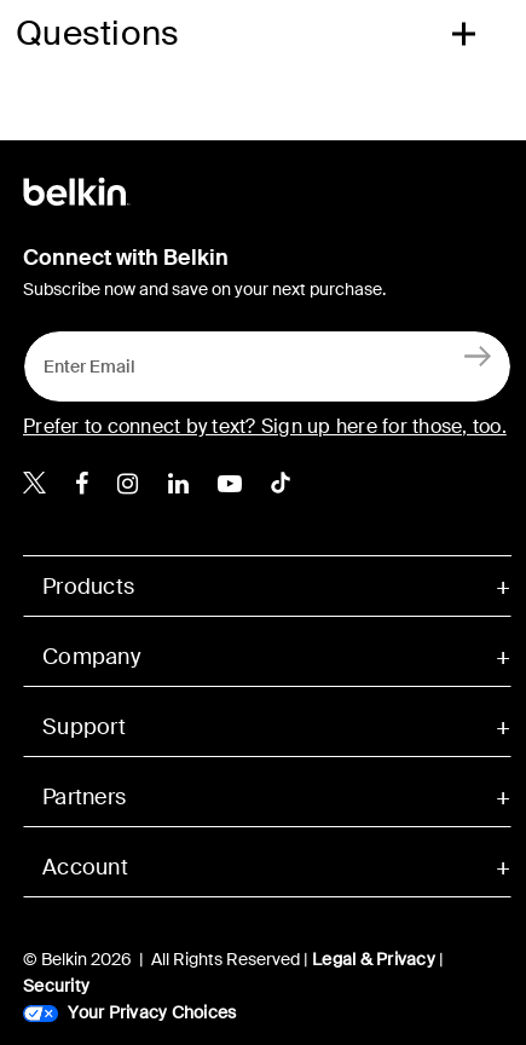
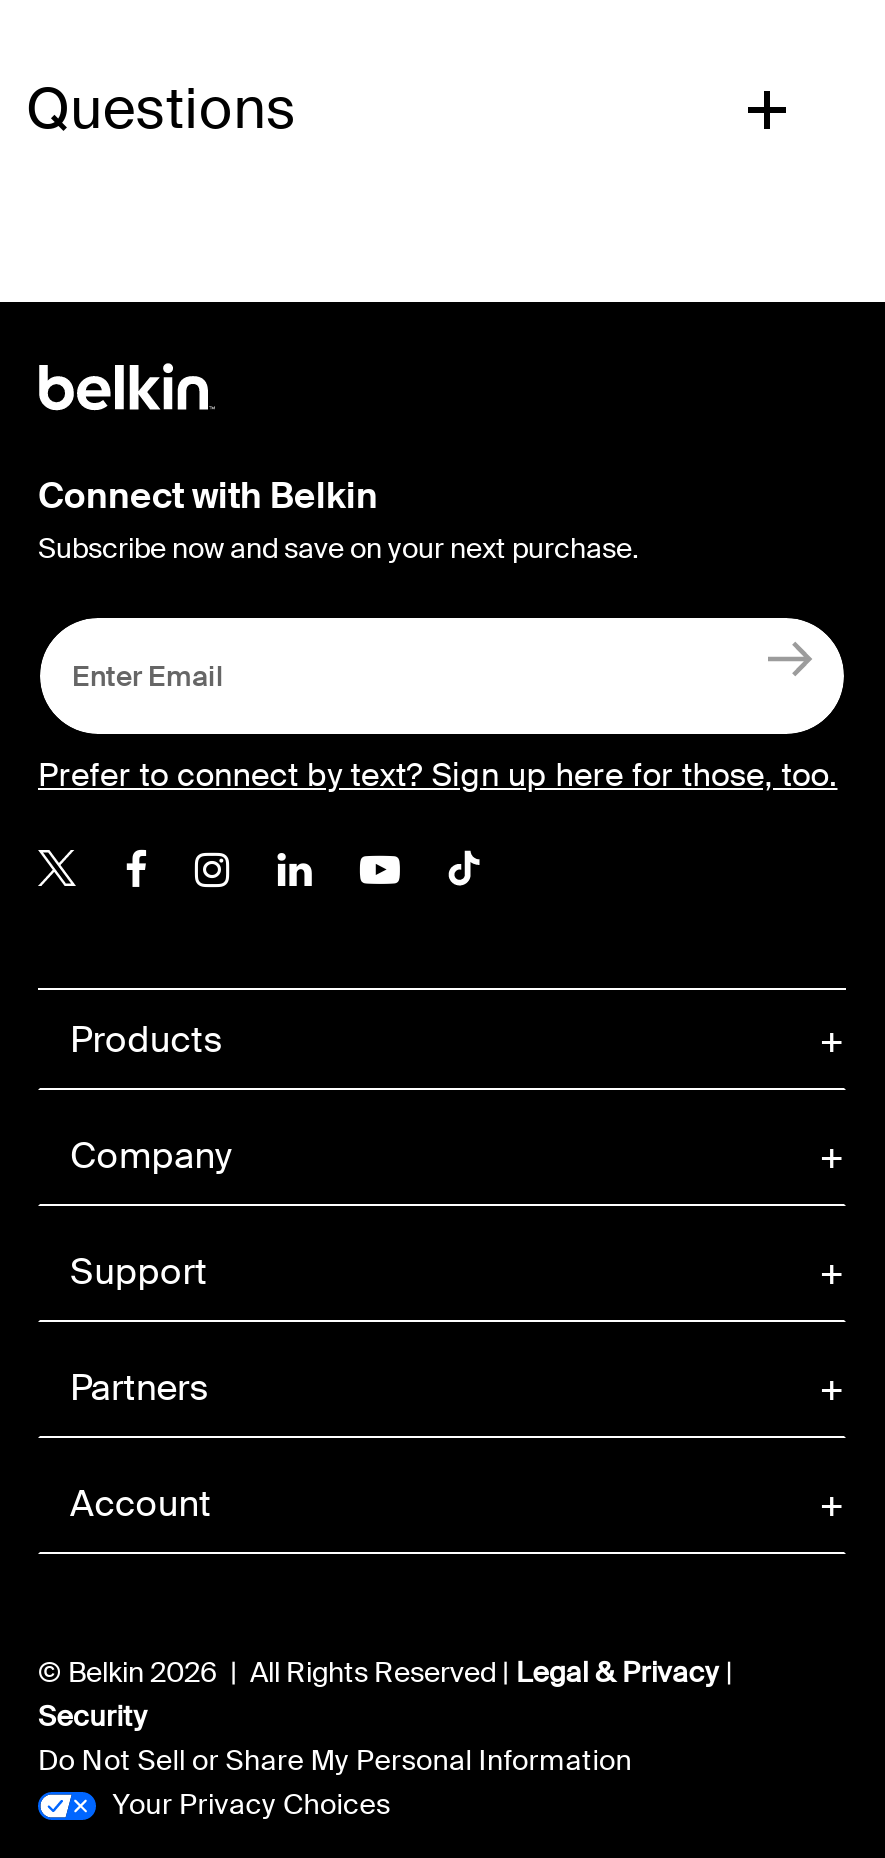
+ Do Not Sell or Share My Personal Information
